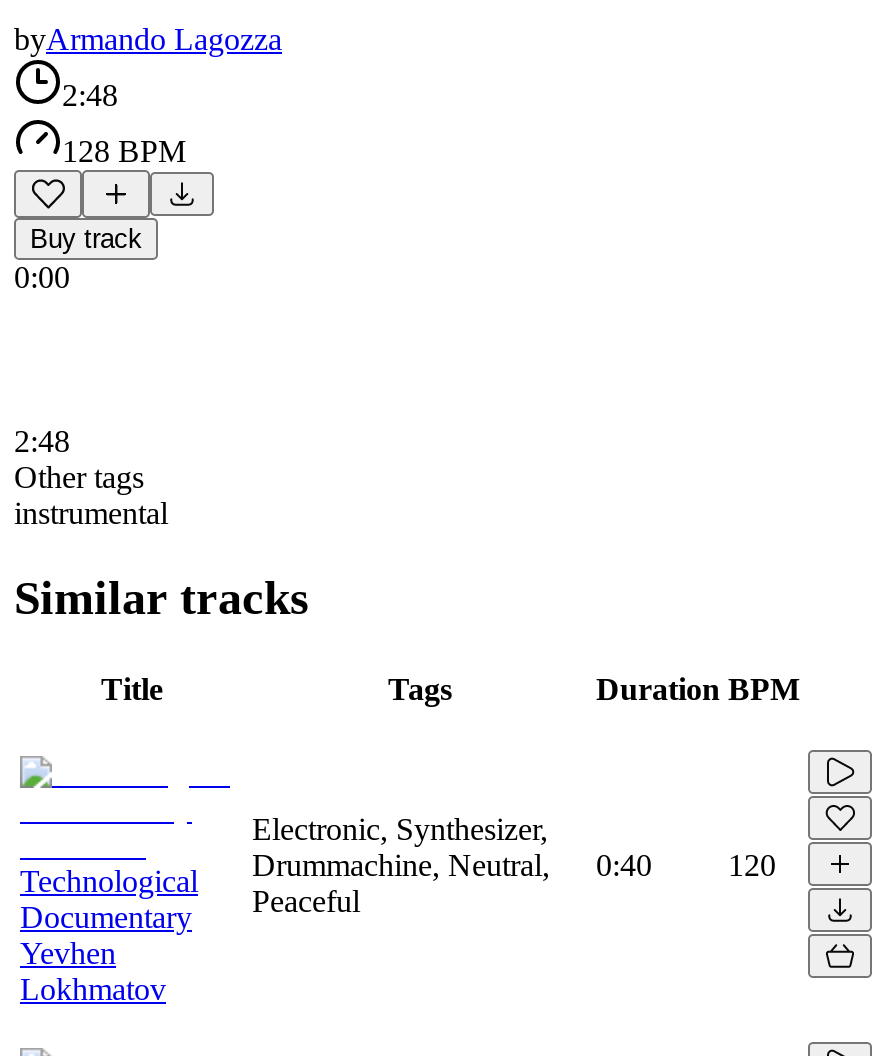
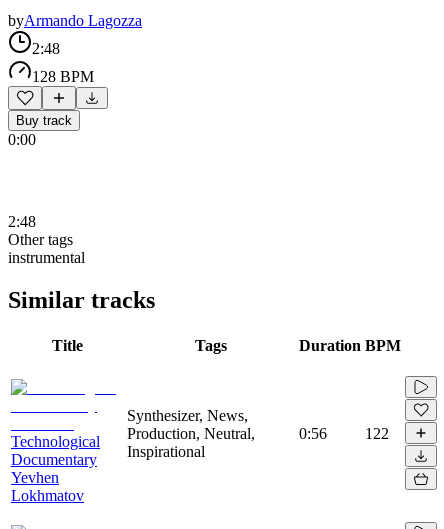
- Electronic, Synthesizer,
- Drummachine, Neutral,
- Peaceful
+ Synthesizer, News,
+ Production, Neutral,
+ Inspirational

- 0:40
- 120
+ 0:56
+ 122
